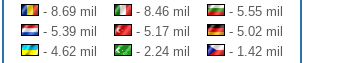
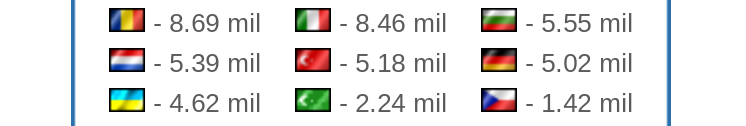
- - 5.17 mil
+ - 5.18 mil
